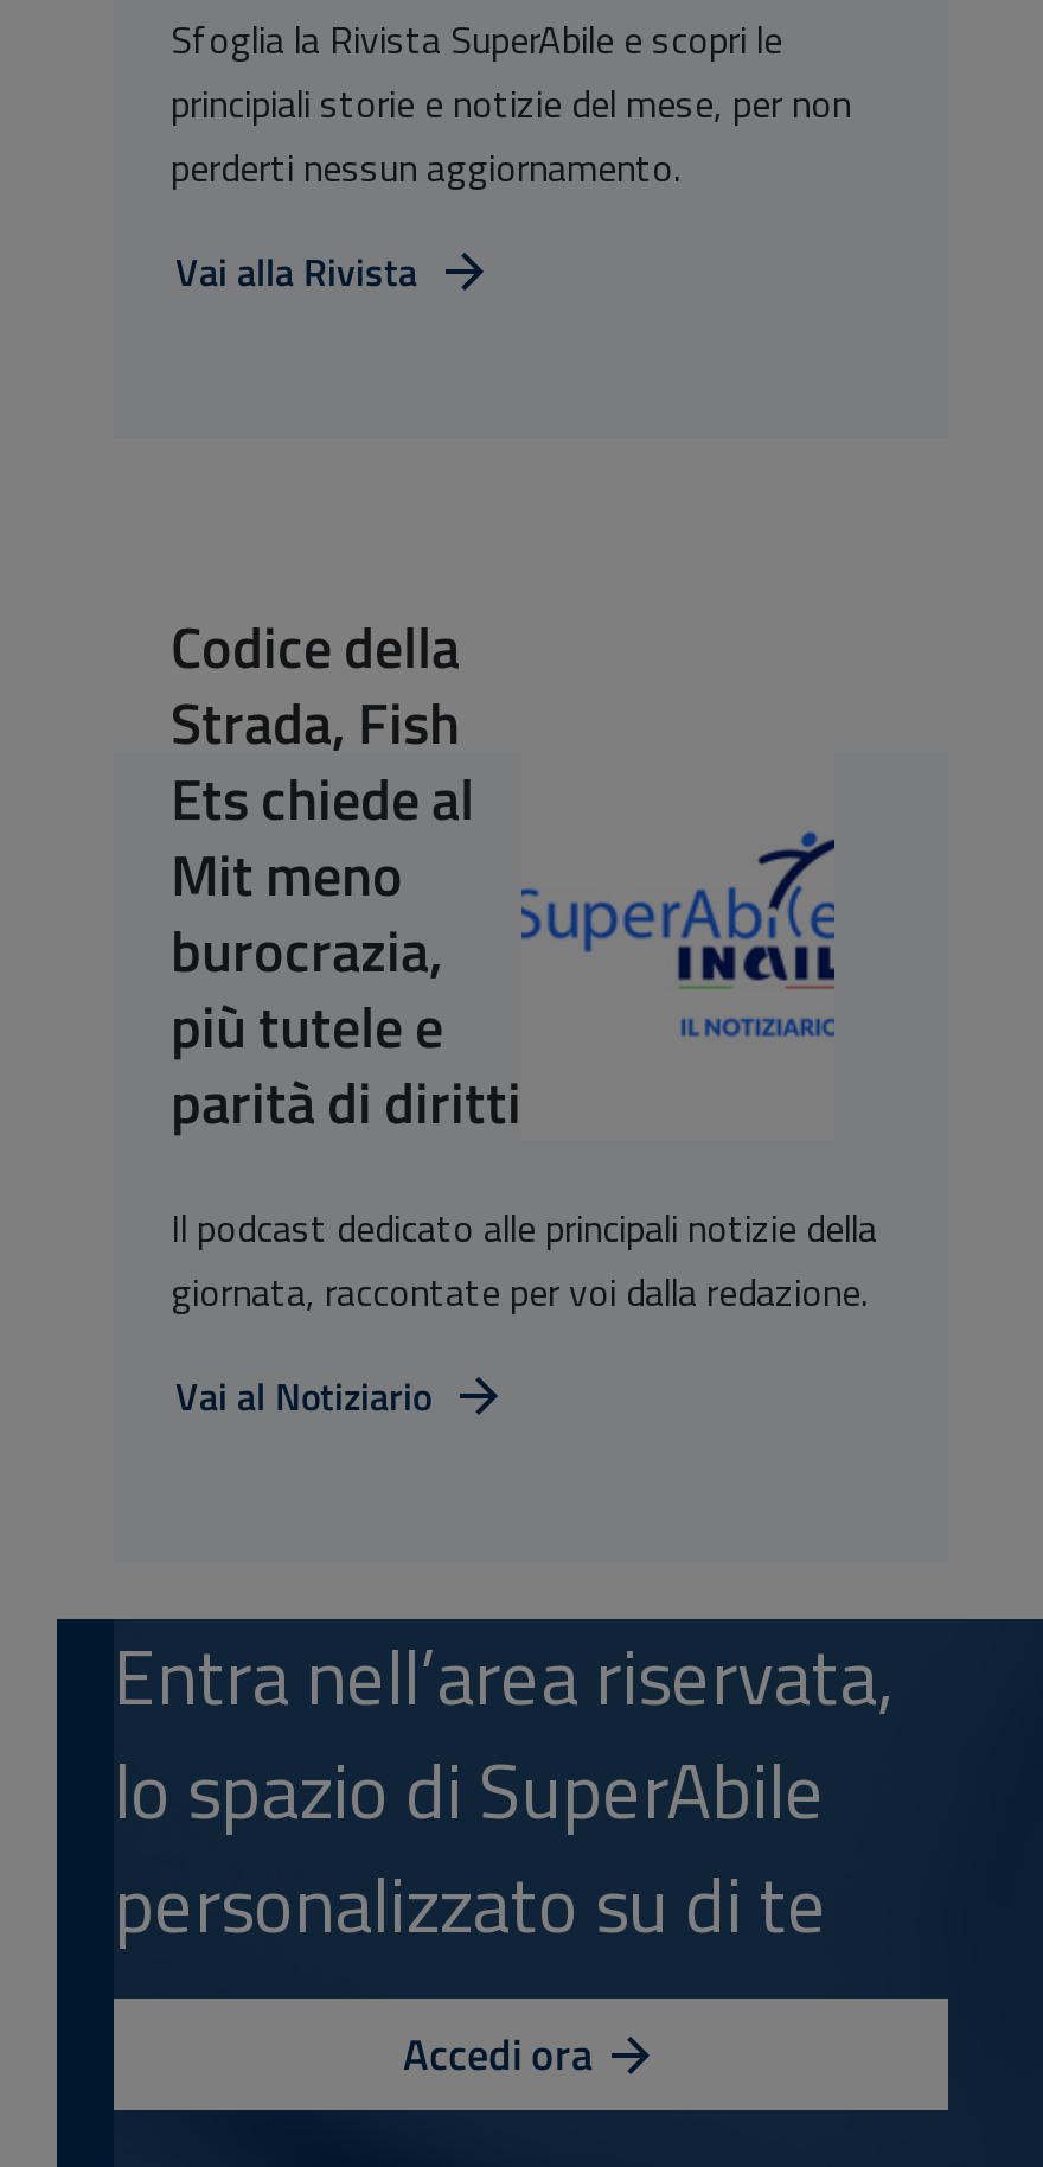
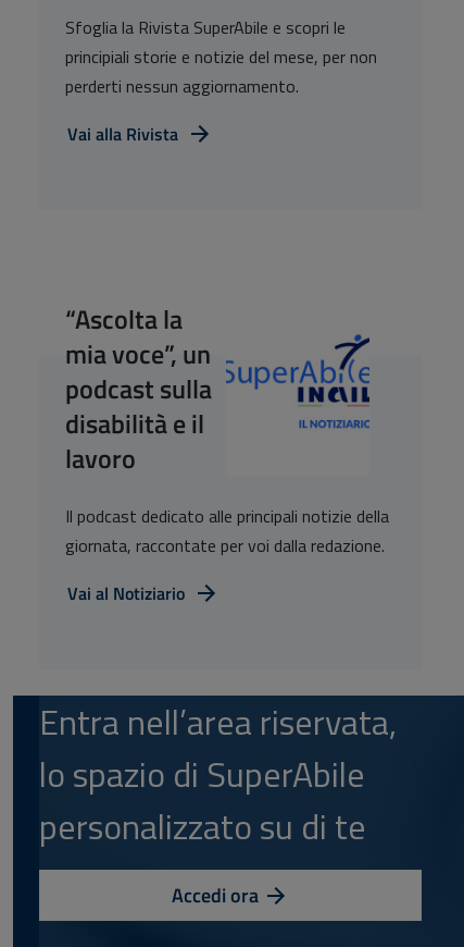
- Codice della
- Strada, Fish
- Ets chiede al
- Mit meno
- burocrazia,
- più tutele e
- parità di diritti
+ “Ascolta la
+ mia voce”, un
+ podcast sulla
+ disabilità e il
+ lavoro
